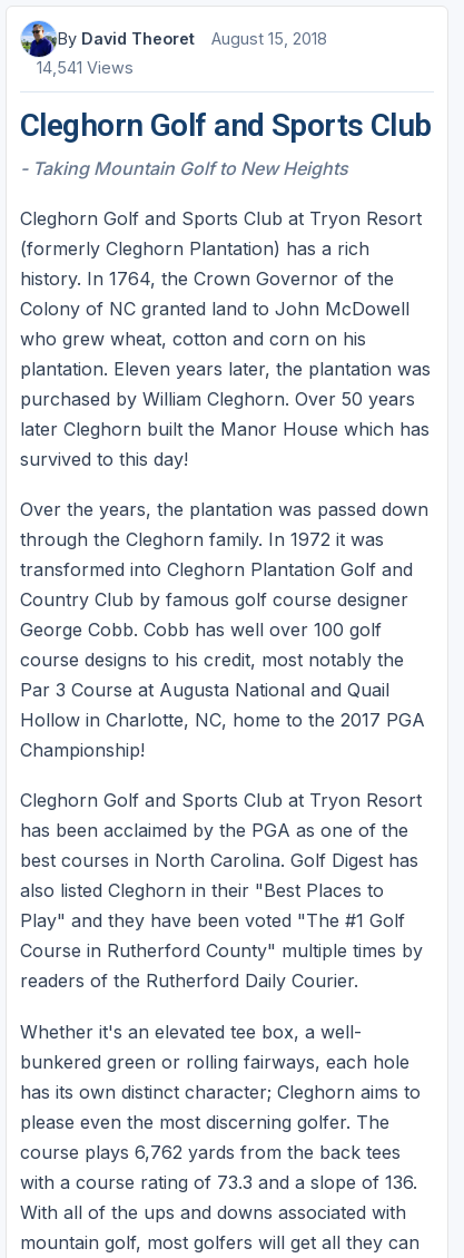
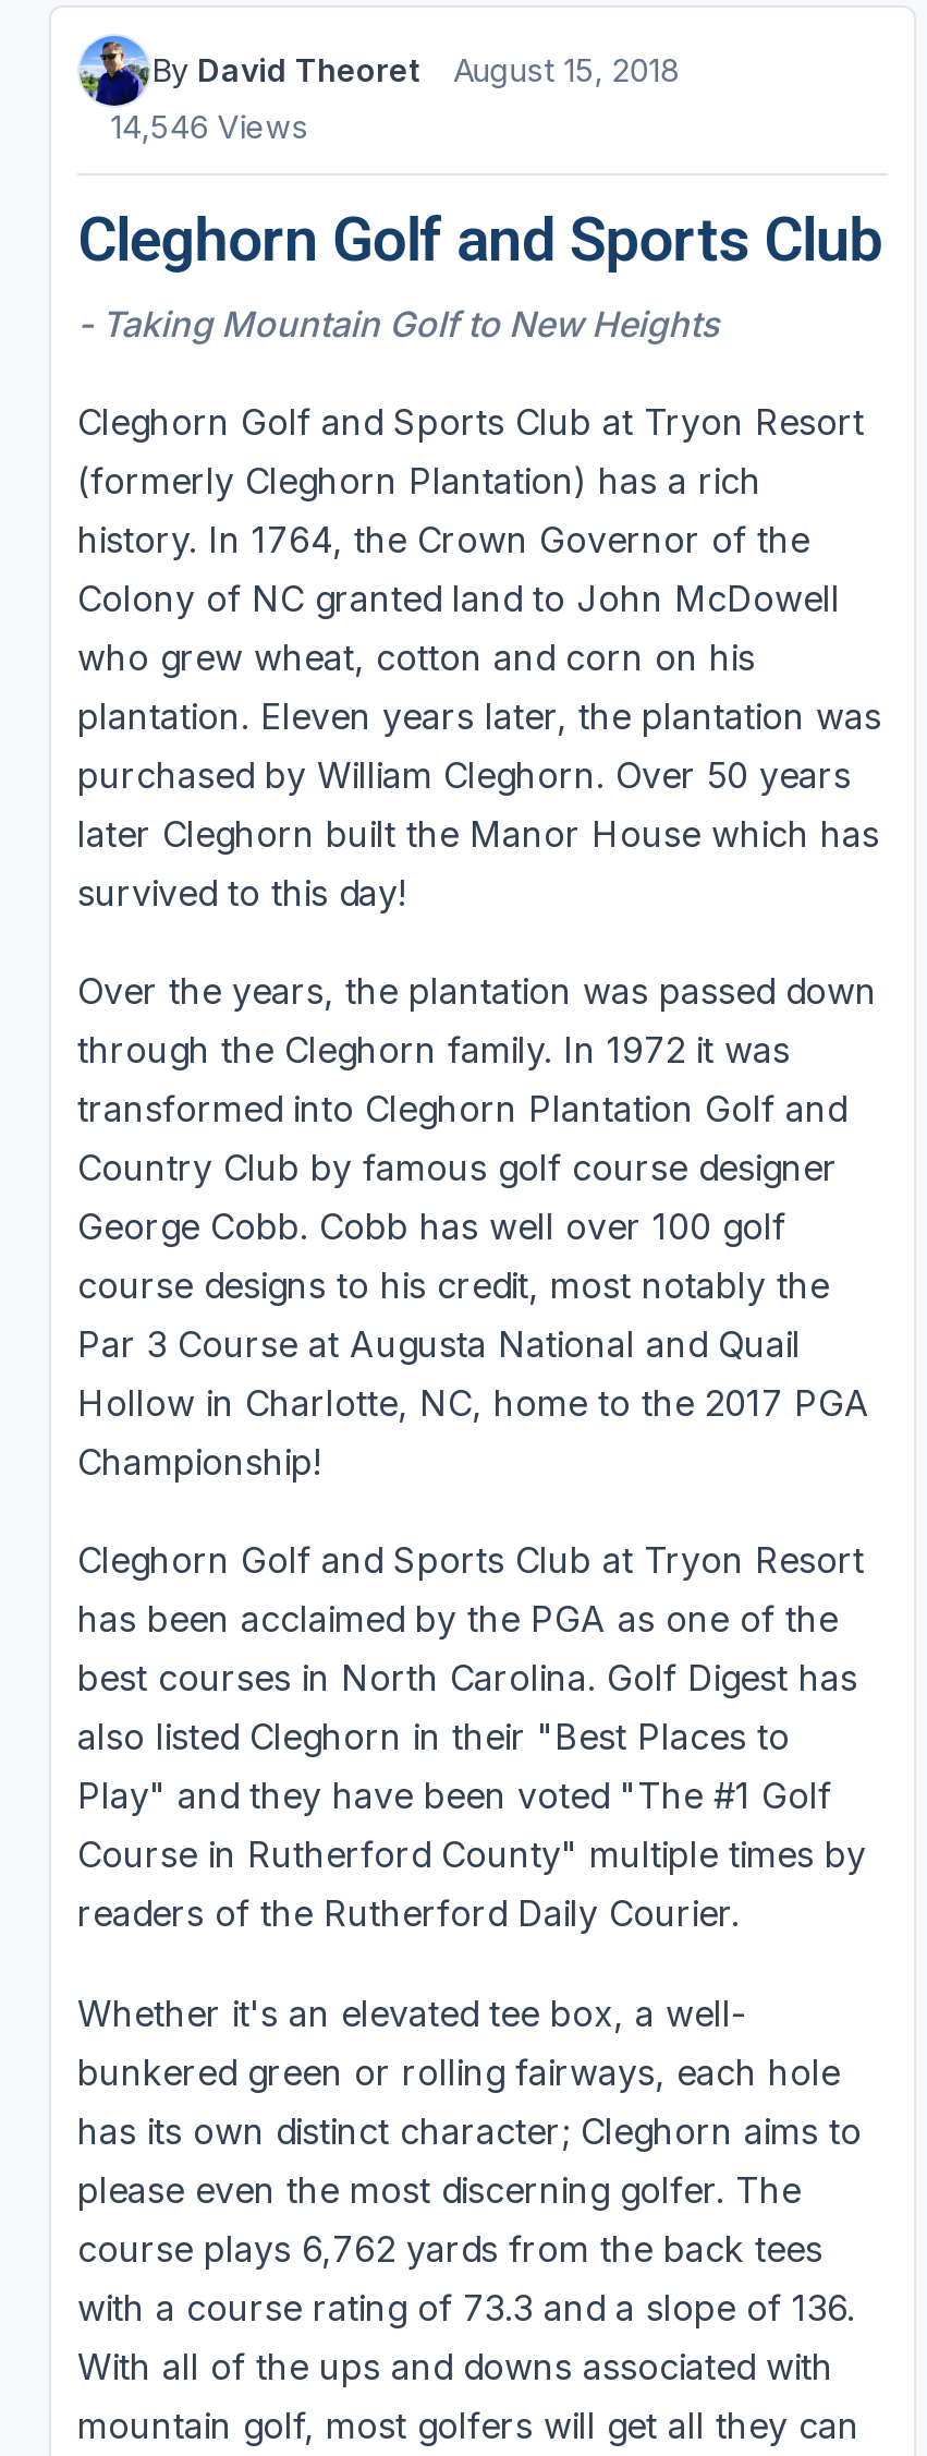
- 14,541 Views
+ 14,546 Views
